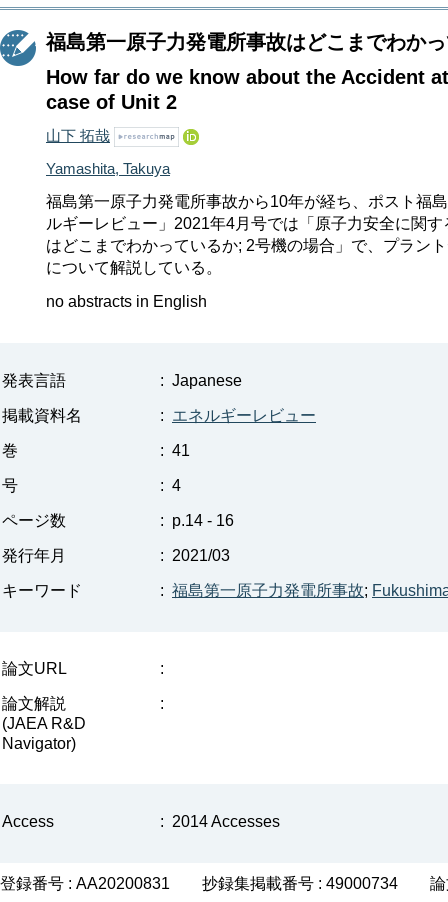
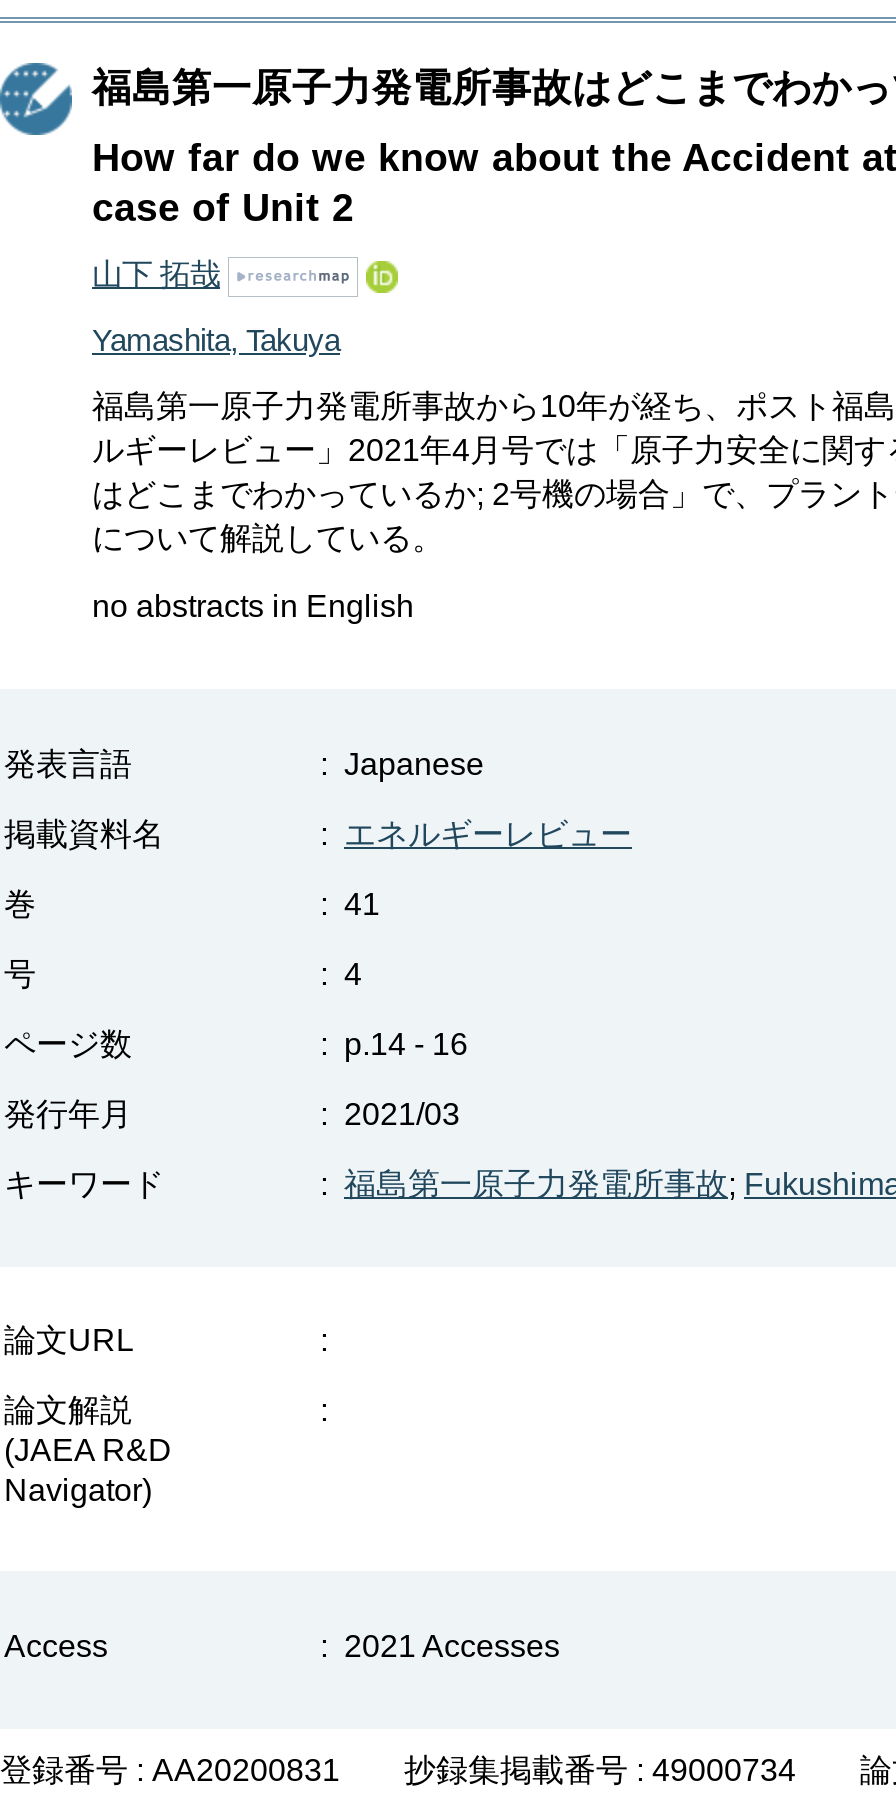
- : 2014 Accesses
+ : 2021 Accesses
